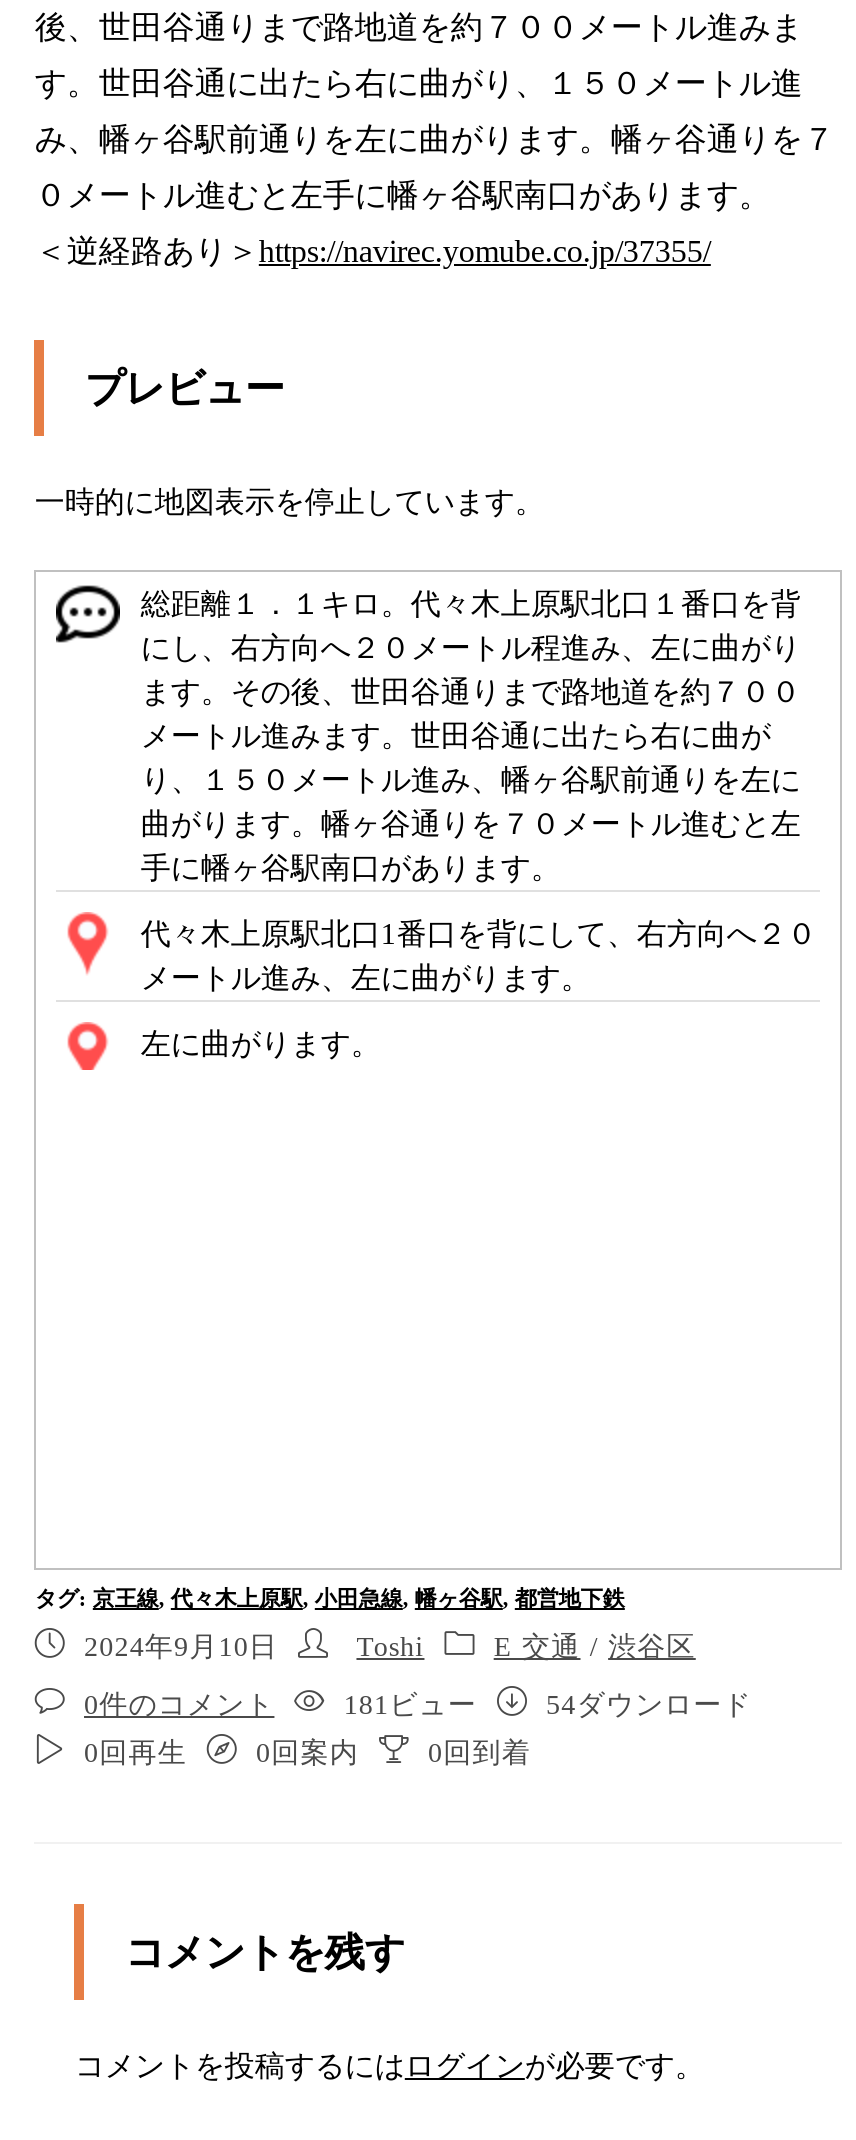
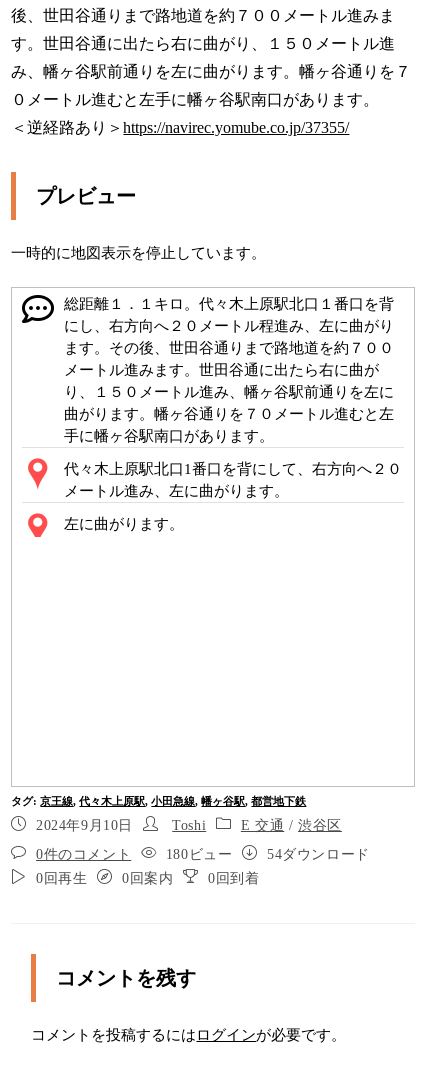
- 181ビュー
+ 180ビュー
